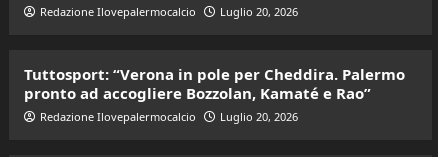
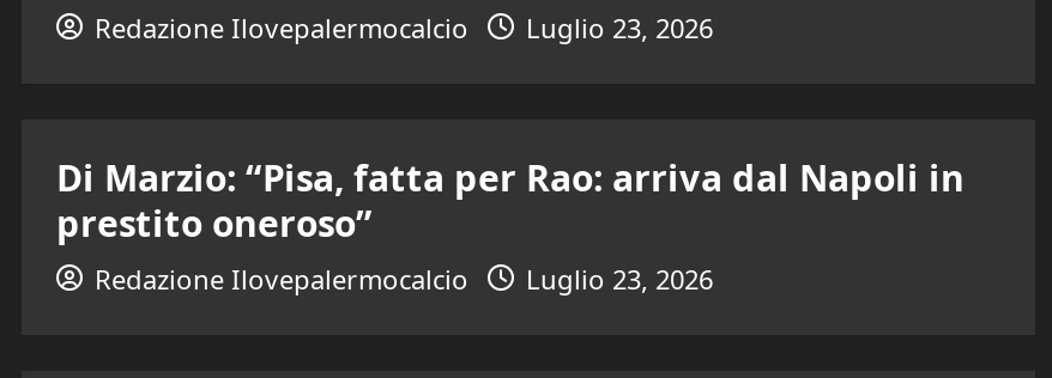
- Redazione Ilovepalermocalcio Luglio 20, 2026
+ Redazione Ilovepalermocalcio Luglio 23, 2026

- Tuttosport: “Verona in pole per Cheddira. Palermo
- pronto ad accogliere Bozzolan, Kamaté e Rao”
+ Di Marzio: “Pisa, fatta per Rao: arriva dal Napoli in
+ prestito oneroso”

- Redazione Ilovepalermocalcio Luglio 20, 2026
+ Redazione Ilovepalermocalcio Luglio 23, 2026
